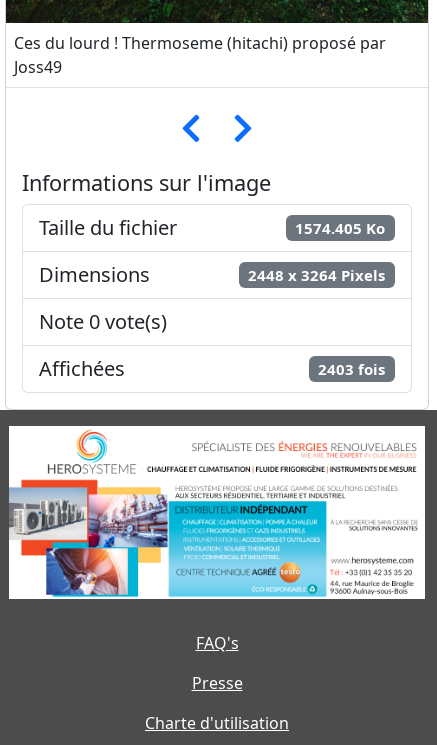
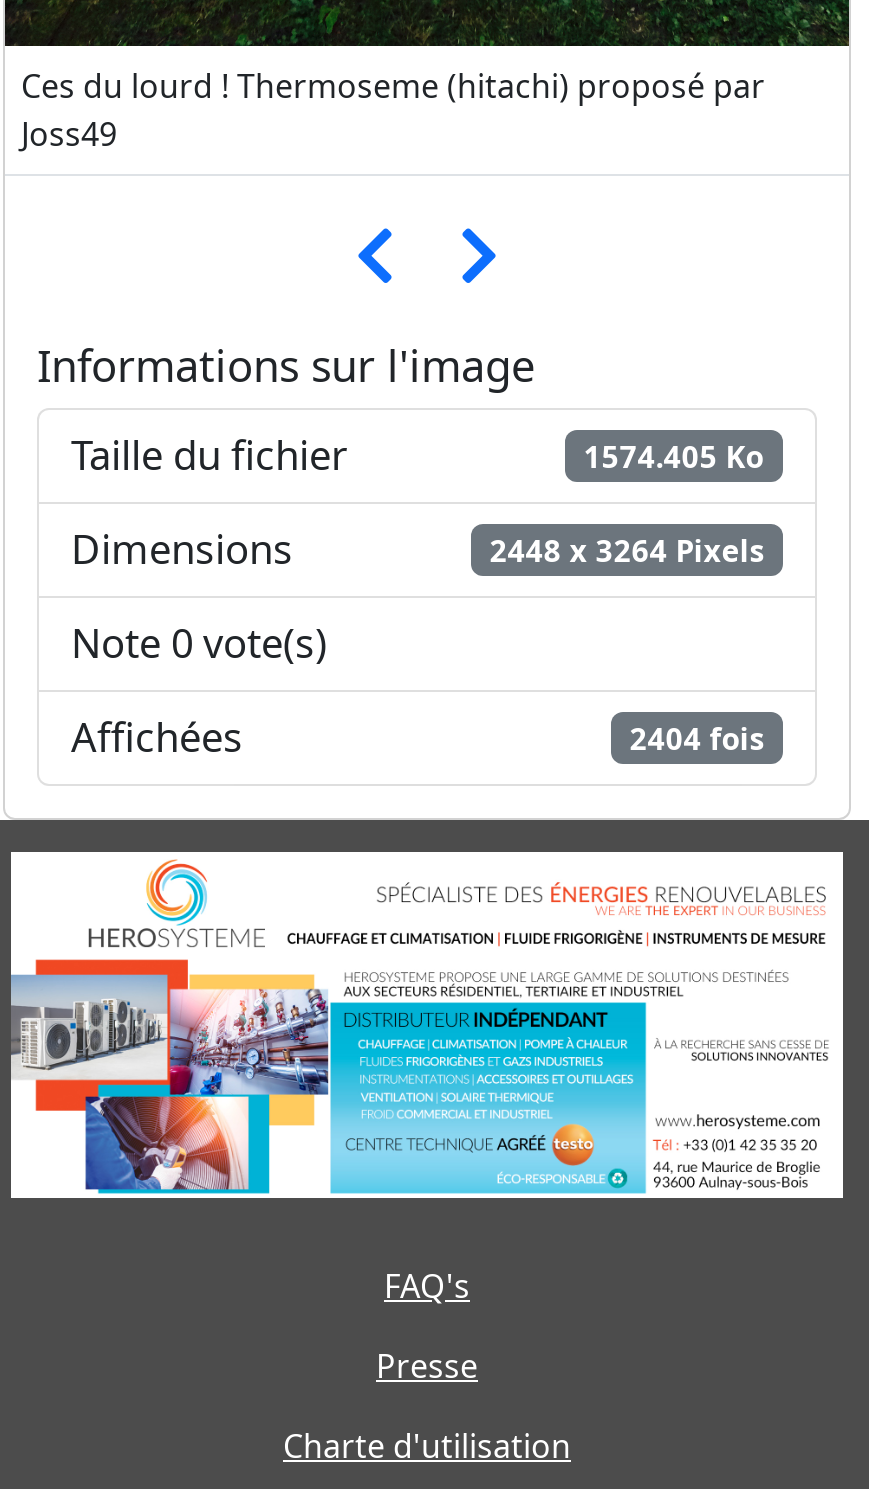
- 2403 fois
+ 2404 fois
